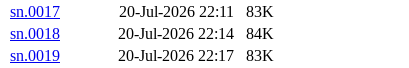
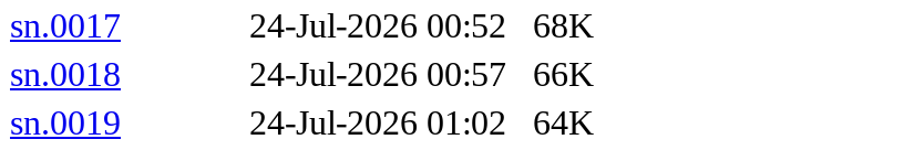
- 20-Jul-2026 22:11
- 83K
+ 24-Jul-2026 00:52
+ 68K

- 20-Jul-2026 22:14
- 84K
+ 24-Jul-2026 00:57
+ 66K

- 20-Jul-2026 22:17
- 83K
+ 24-Jul-2026 01:02
+ 64K
